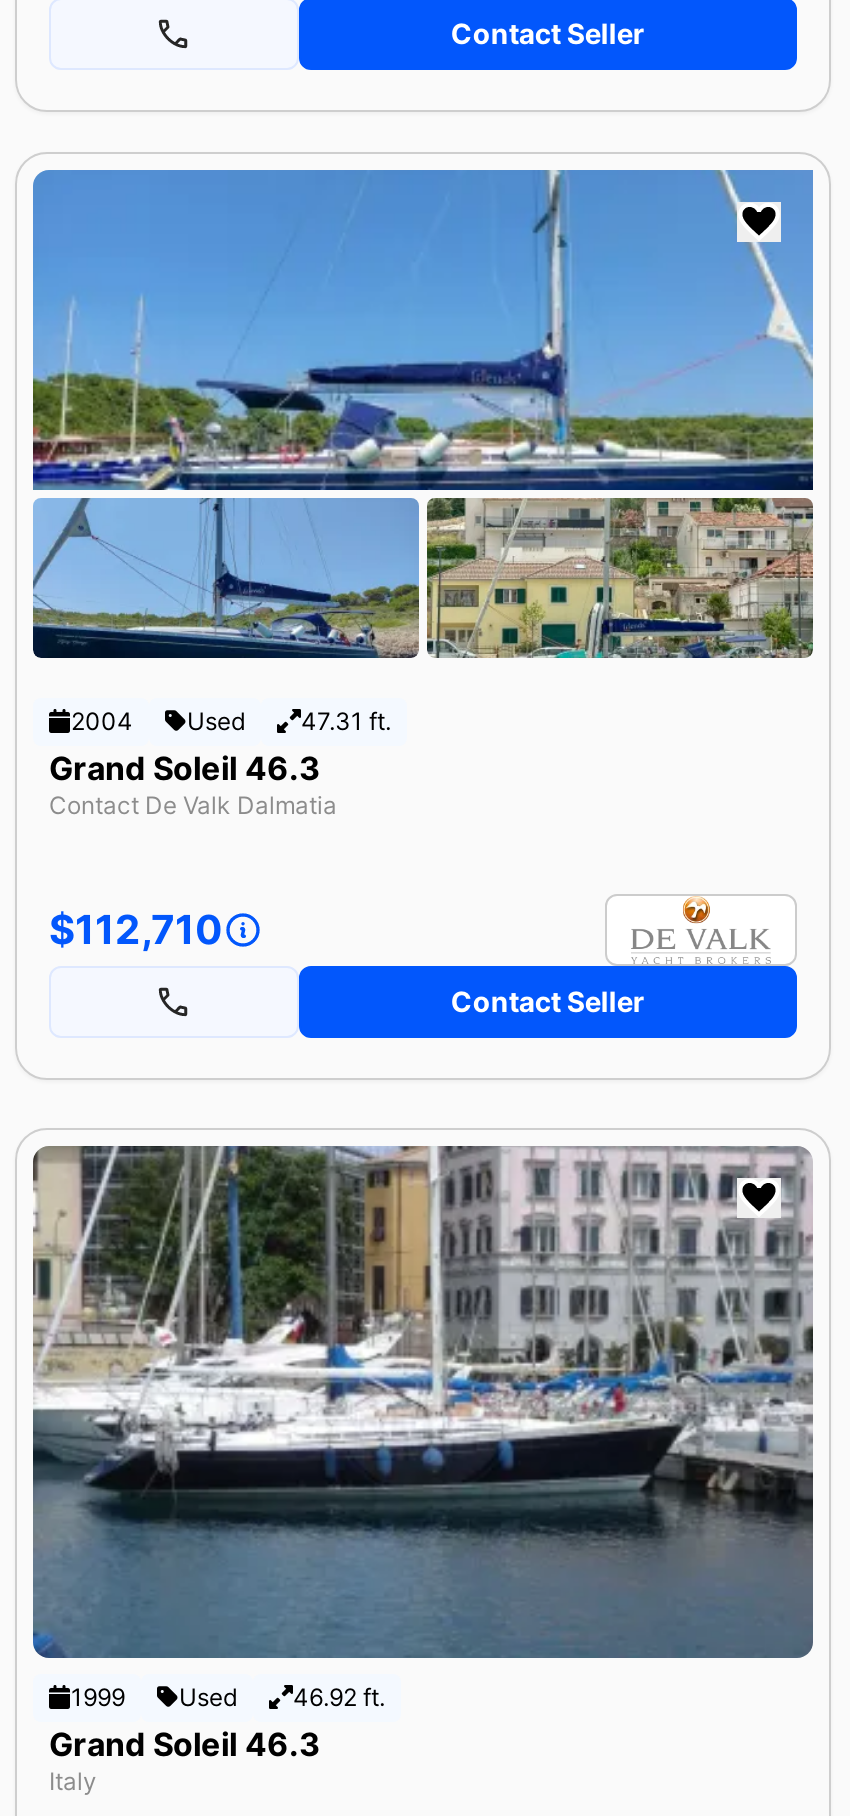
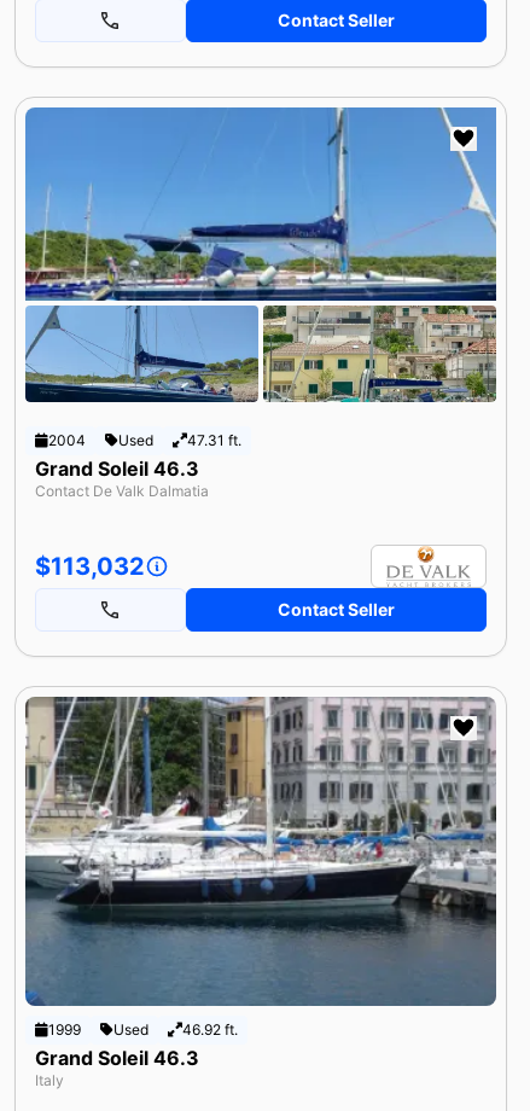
- $112,710
+ $113,032
